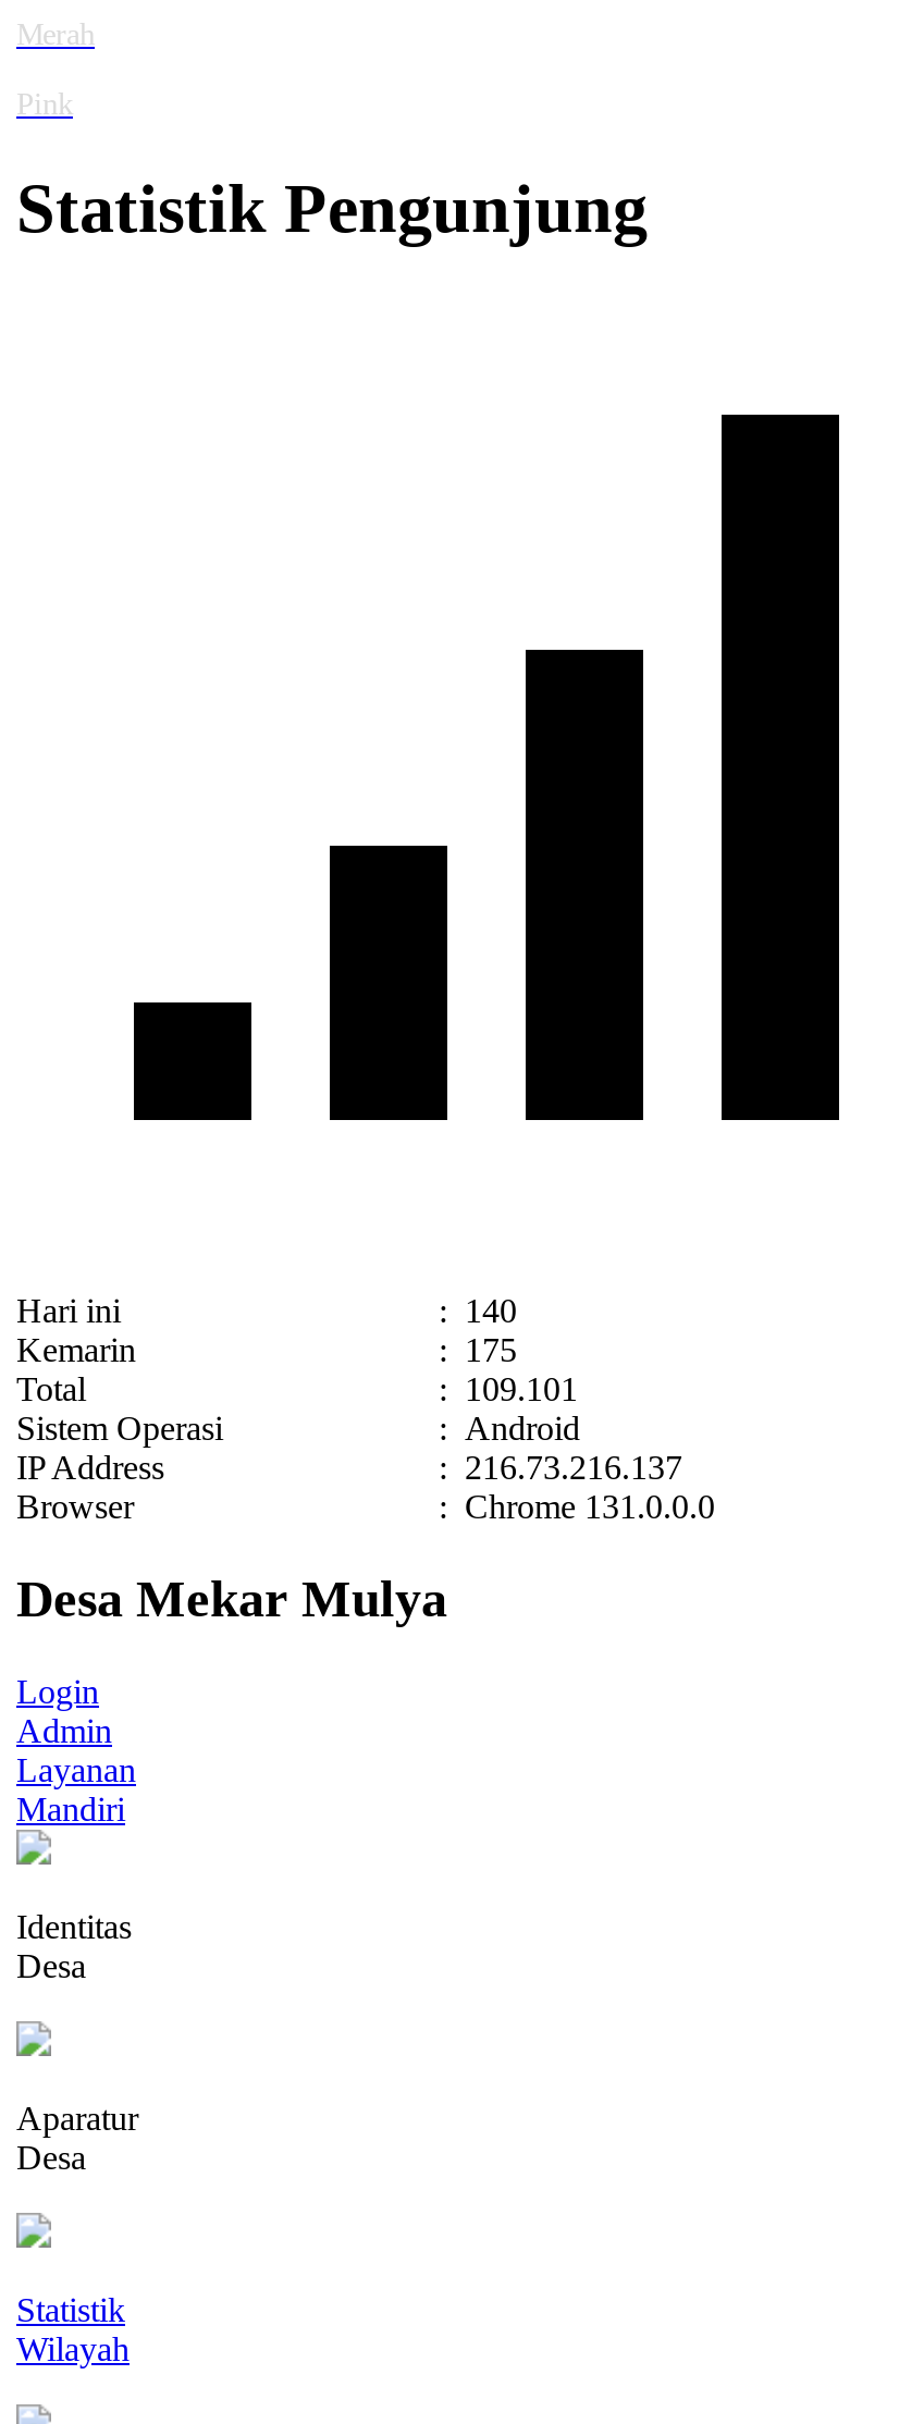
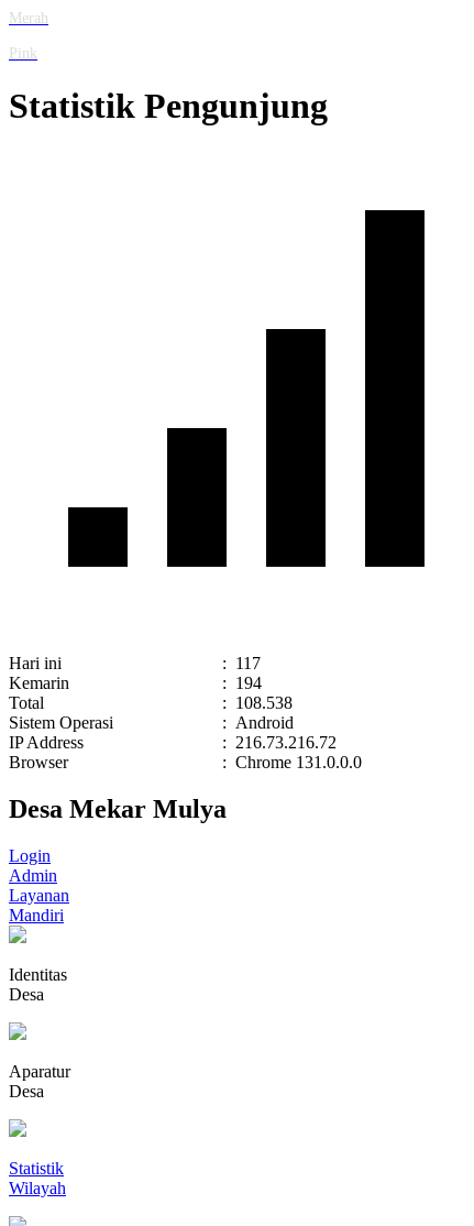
- : 140
+ : 117

- : 175
+ : 194

- : 109.101
+ : 108.538

- : 216.73.216.137
+ : 216.73.216.72
